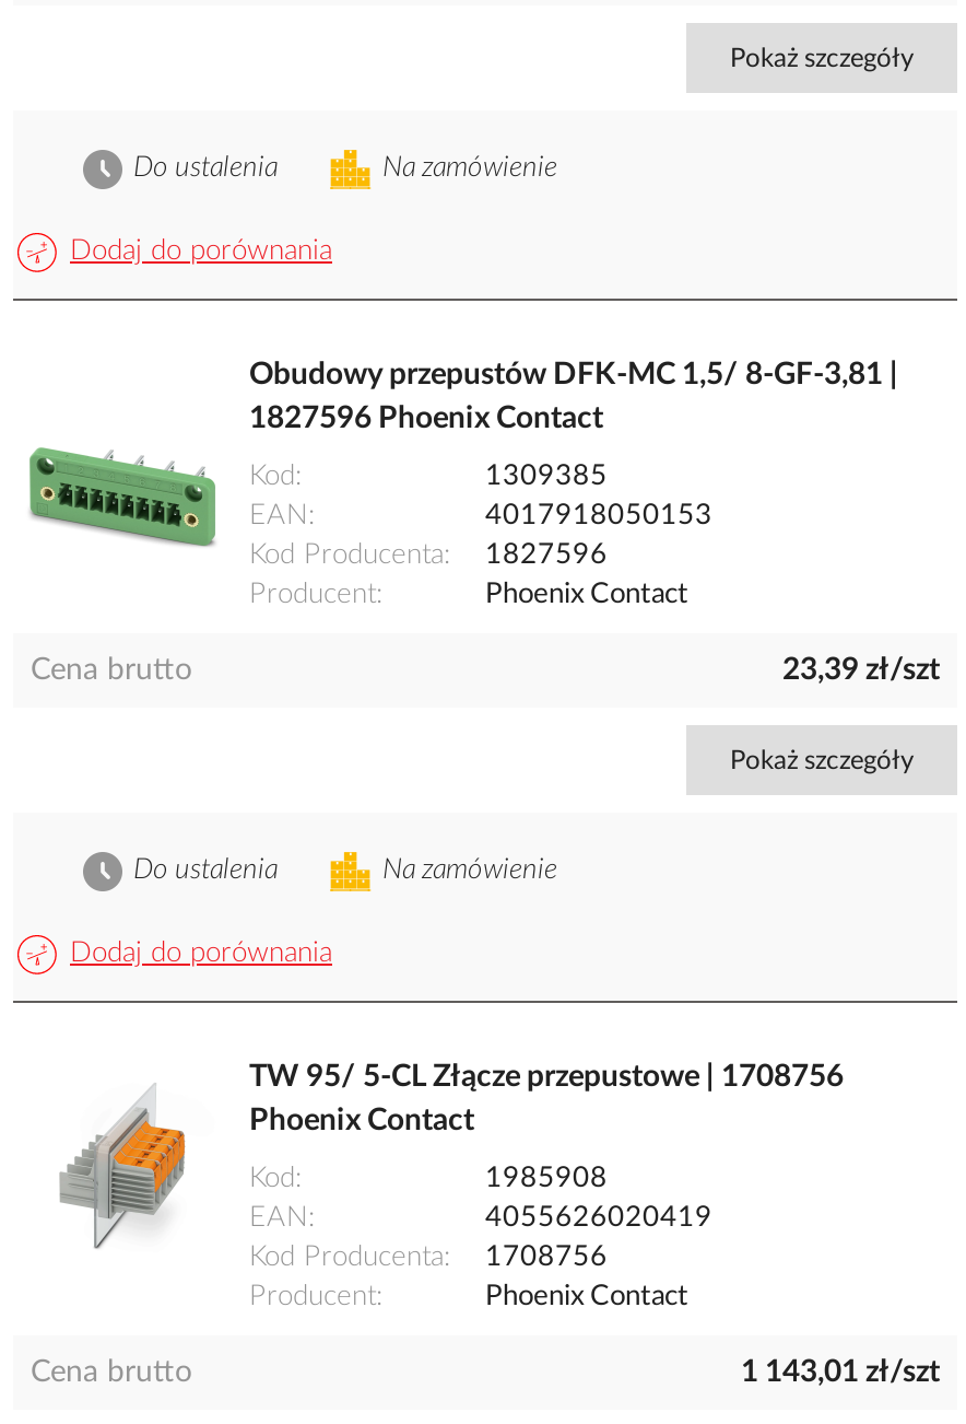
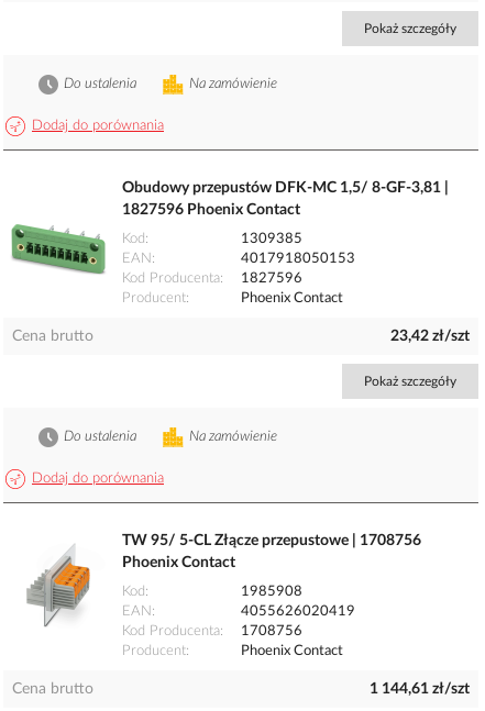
- 23,39 zł/szt
+ 23,42 zł/szt

- 1 143,01 zł/szt
+ 1 144,61 zł/szt
